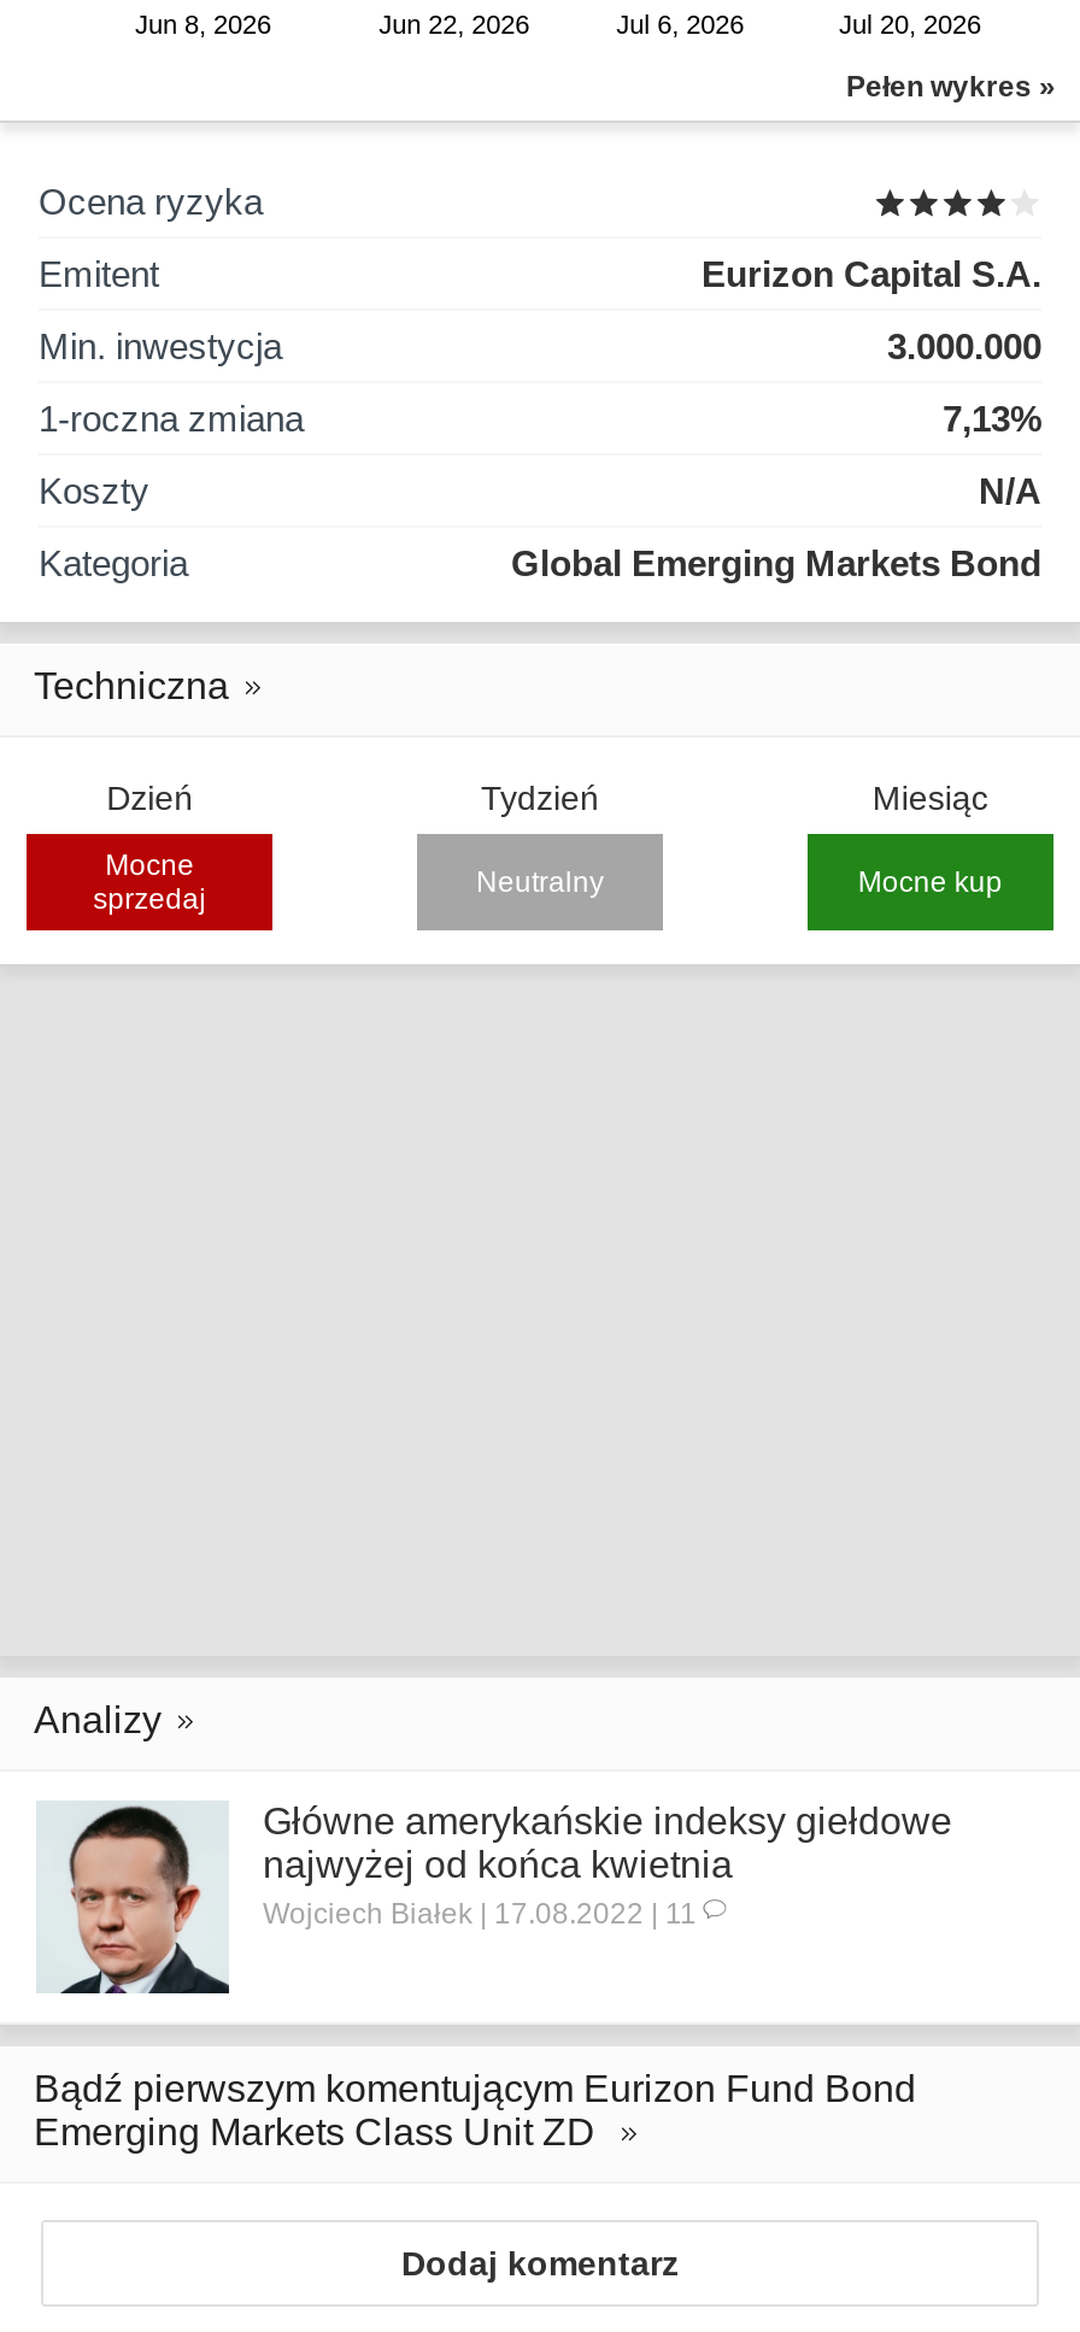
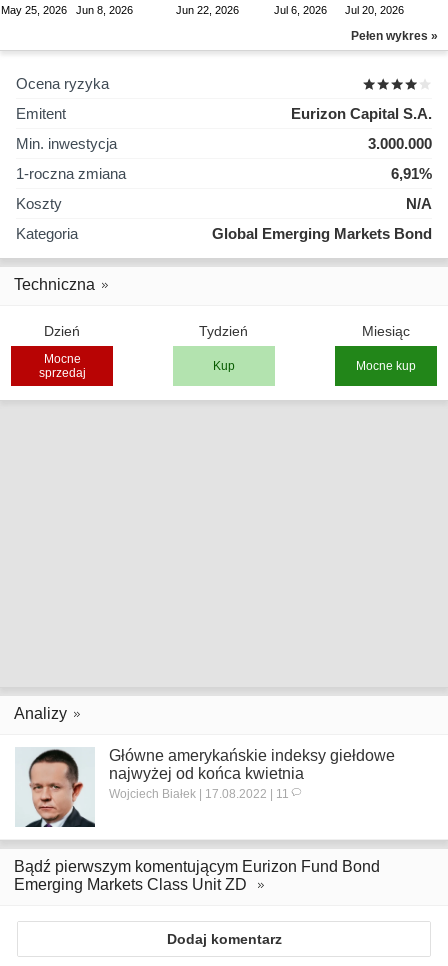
+ May 25, 2026

- 7,13%
+ 6,91%

- Neutralny
+ Kup
